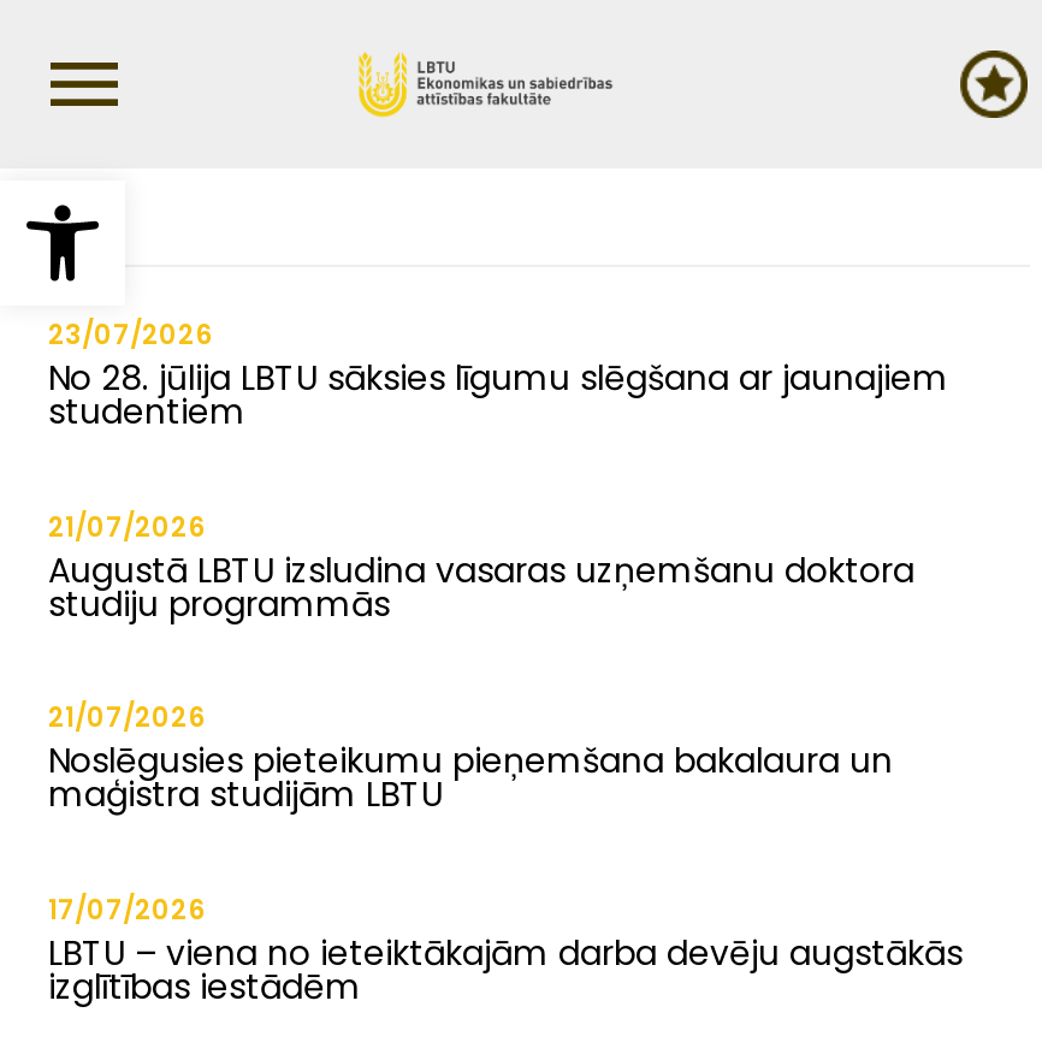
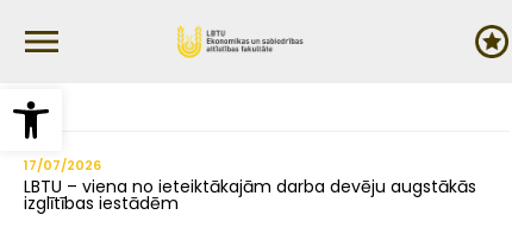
- 23/07/2026
- No 28. jūlija LBTU sāksies līgumu slēgšana ar jaunajiem
- studentiem
- 21/07/2026
- Augustā LBTU izsludina vasaras uzņemšanu doktora
- studiju programmās
- 21/07/2026
- Noslēgusies pieteikumu pieņemšana bakalaura un
- maģistra studijām LBTU
